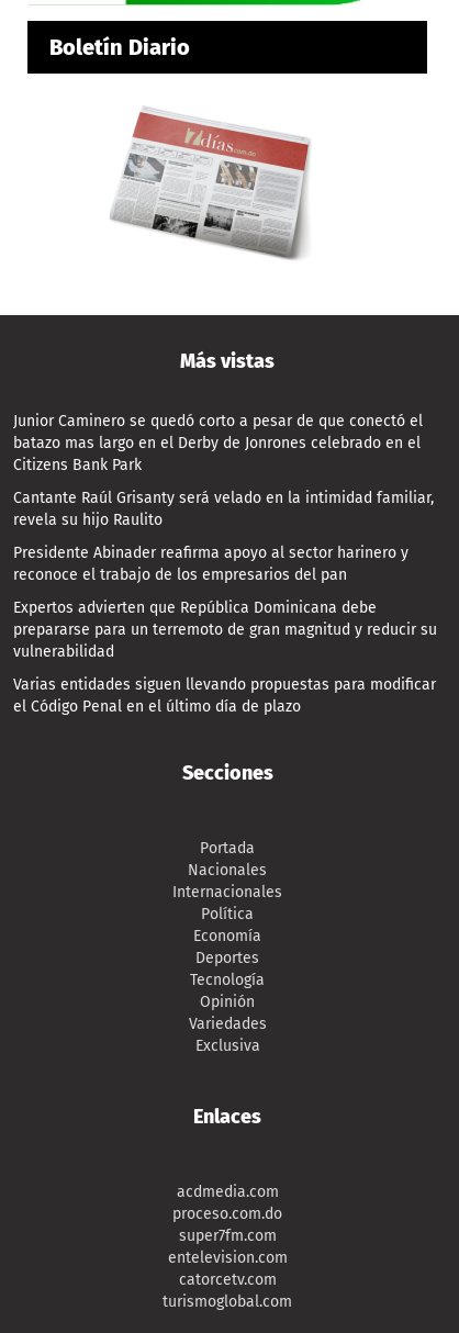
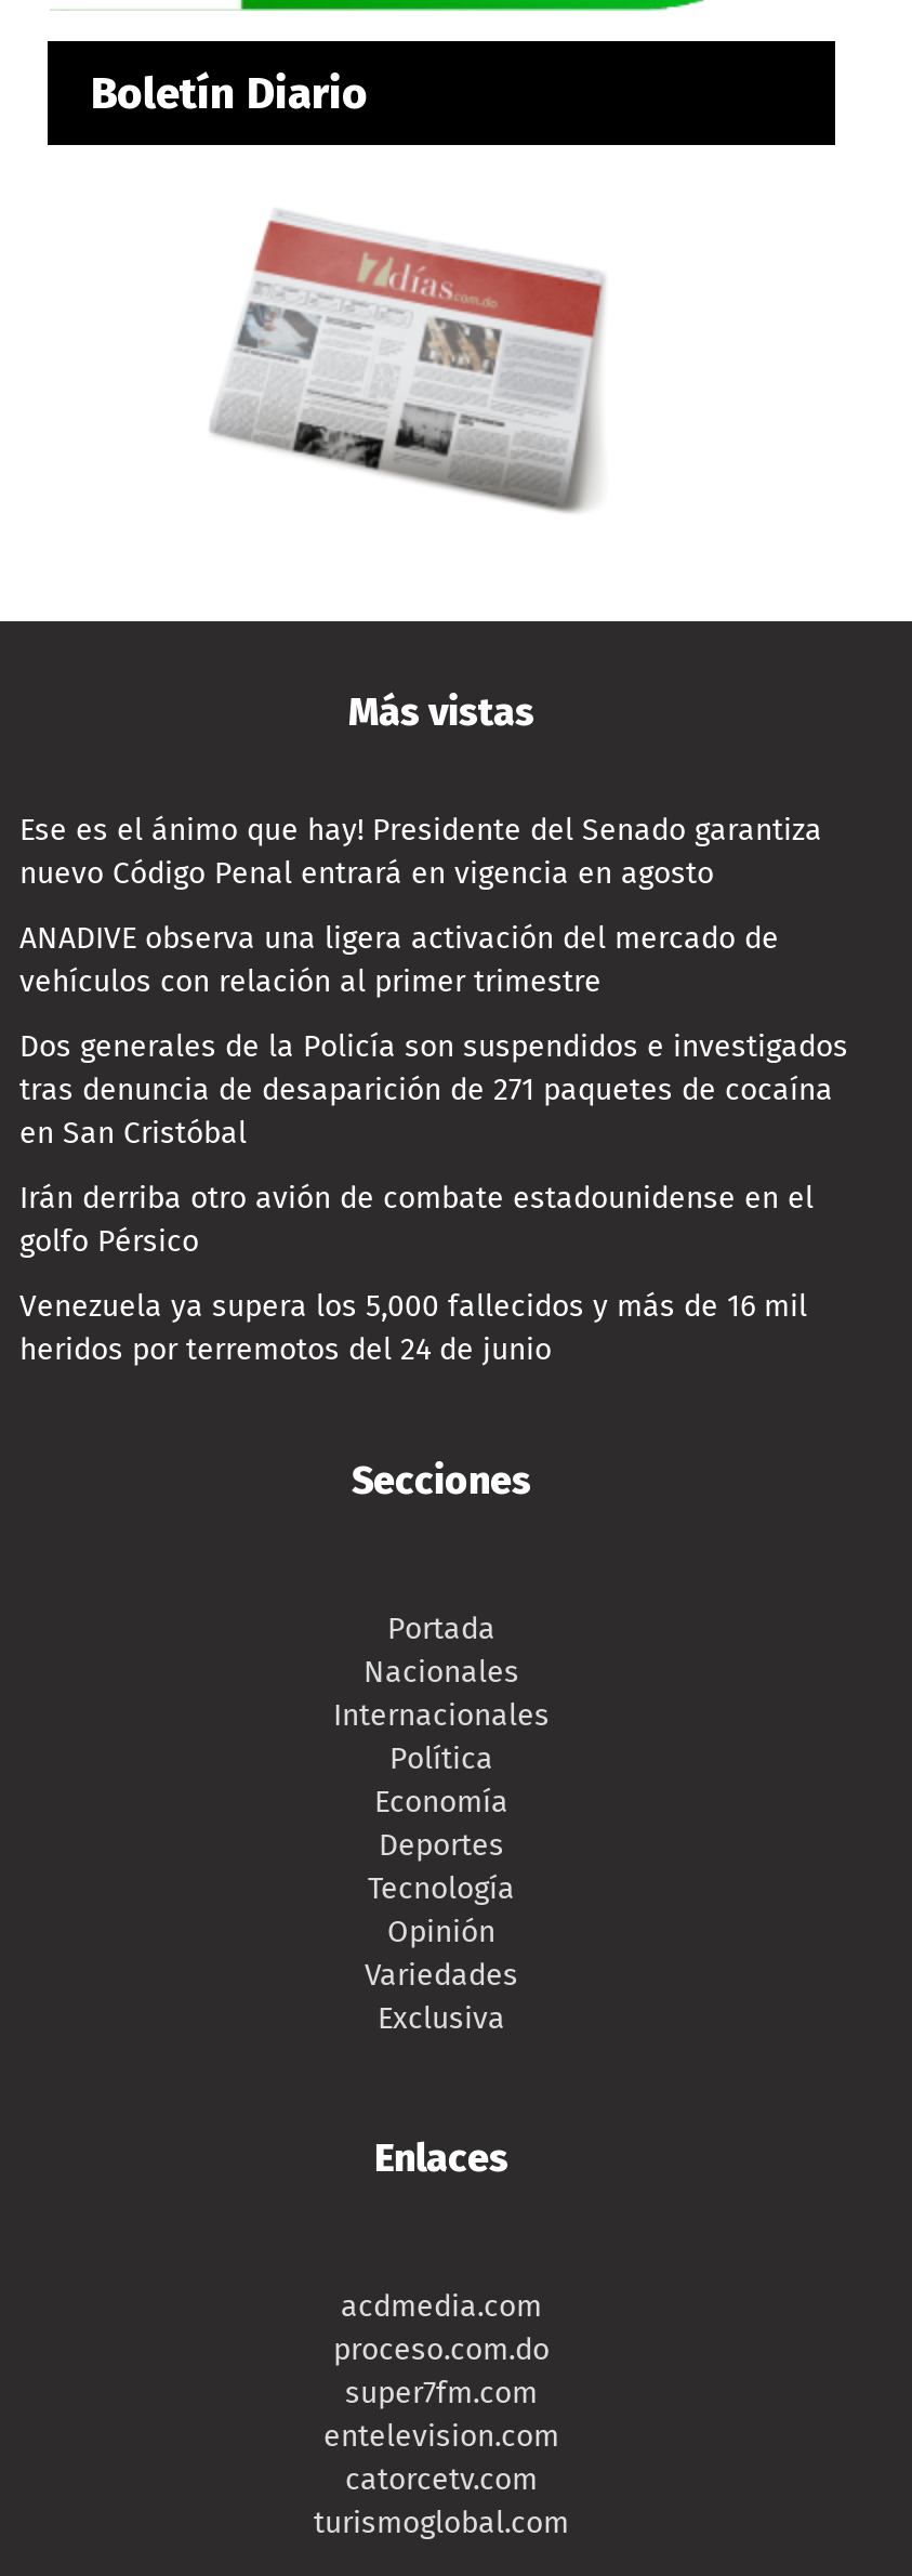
- Junior Caminero se quedó corto a pesar de que conectó el
- batazo mas largo en el Derby de Jonrones celebrado en el
- Citizens Bank Park
+ Ese es el ánimo que hay! Presidente del Senado garantiza
+ nuevo Código Penal entrará en vigencia en agosto

- Cantante Raúl Grisanty será velado en la intimidad familiar,
- revela su hijo Raulito
+ ANADIVE observa una ligera activación del mercado de
+ vehículos con relación al primer trimestre

- Presidente Abinader reafirma apoyo al sector harinero y
- reconoce el trabajo de los empresarios del pan
+ Dos generales de la Policía son suspendidos e investigados
+ tras denuncia de desaparición de 271 paquetes de cocaína
+ en San Cristóbal

- Expertos advierten que República Dominicana debe
- prepararse para un terremoto de gran magnitud y reducir su
- vulnerabilidad
+ Irán derriba otro avión de combate estadounidense en el
+ golfo Pérsico

- Varias entidades siguen llevando propuestas para modificar
- el Código Penal en el último día de plazo
+ Venezuela ya supera los 5,000 fallecidos y más de 16 mil
+ heridos por terremotos del 24 de junio
